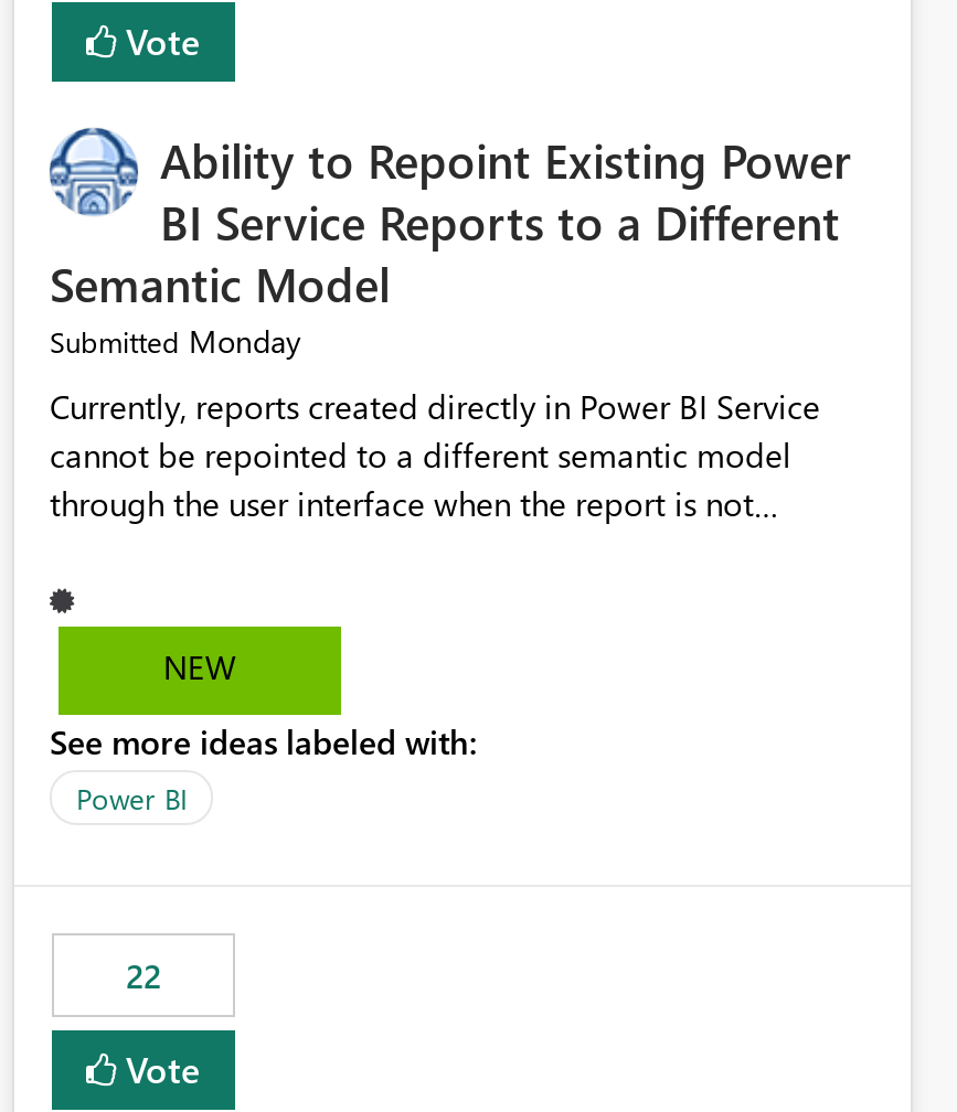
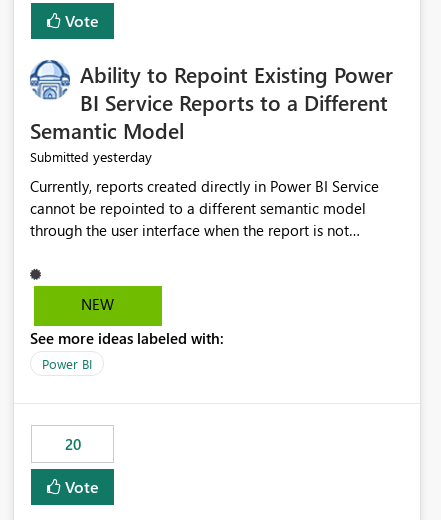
- Submitted Monday
+ Submitted yesterday

- 22
+ 20
